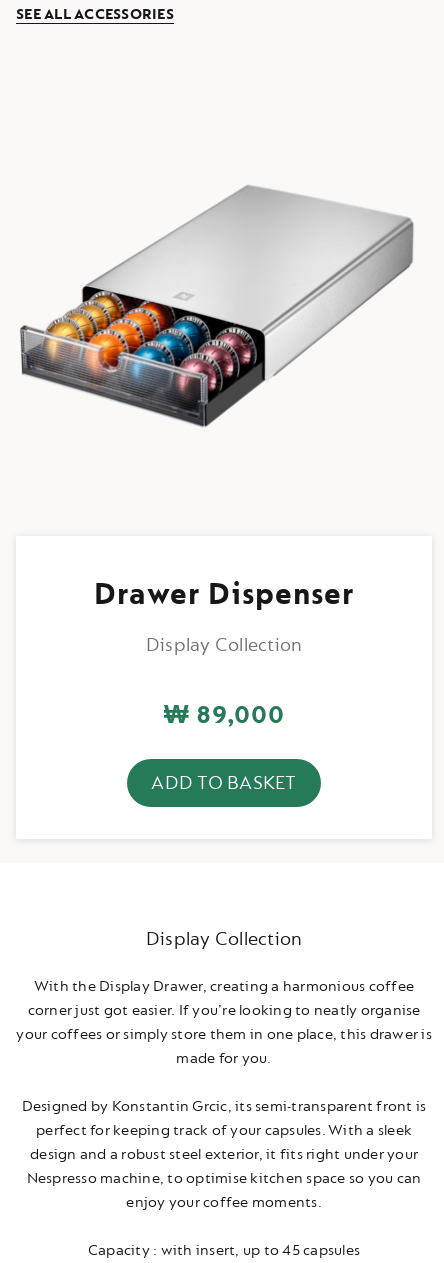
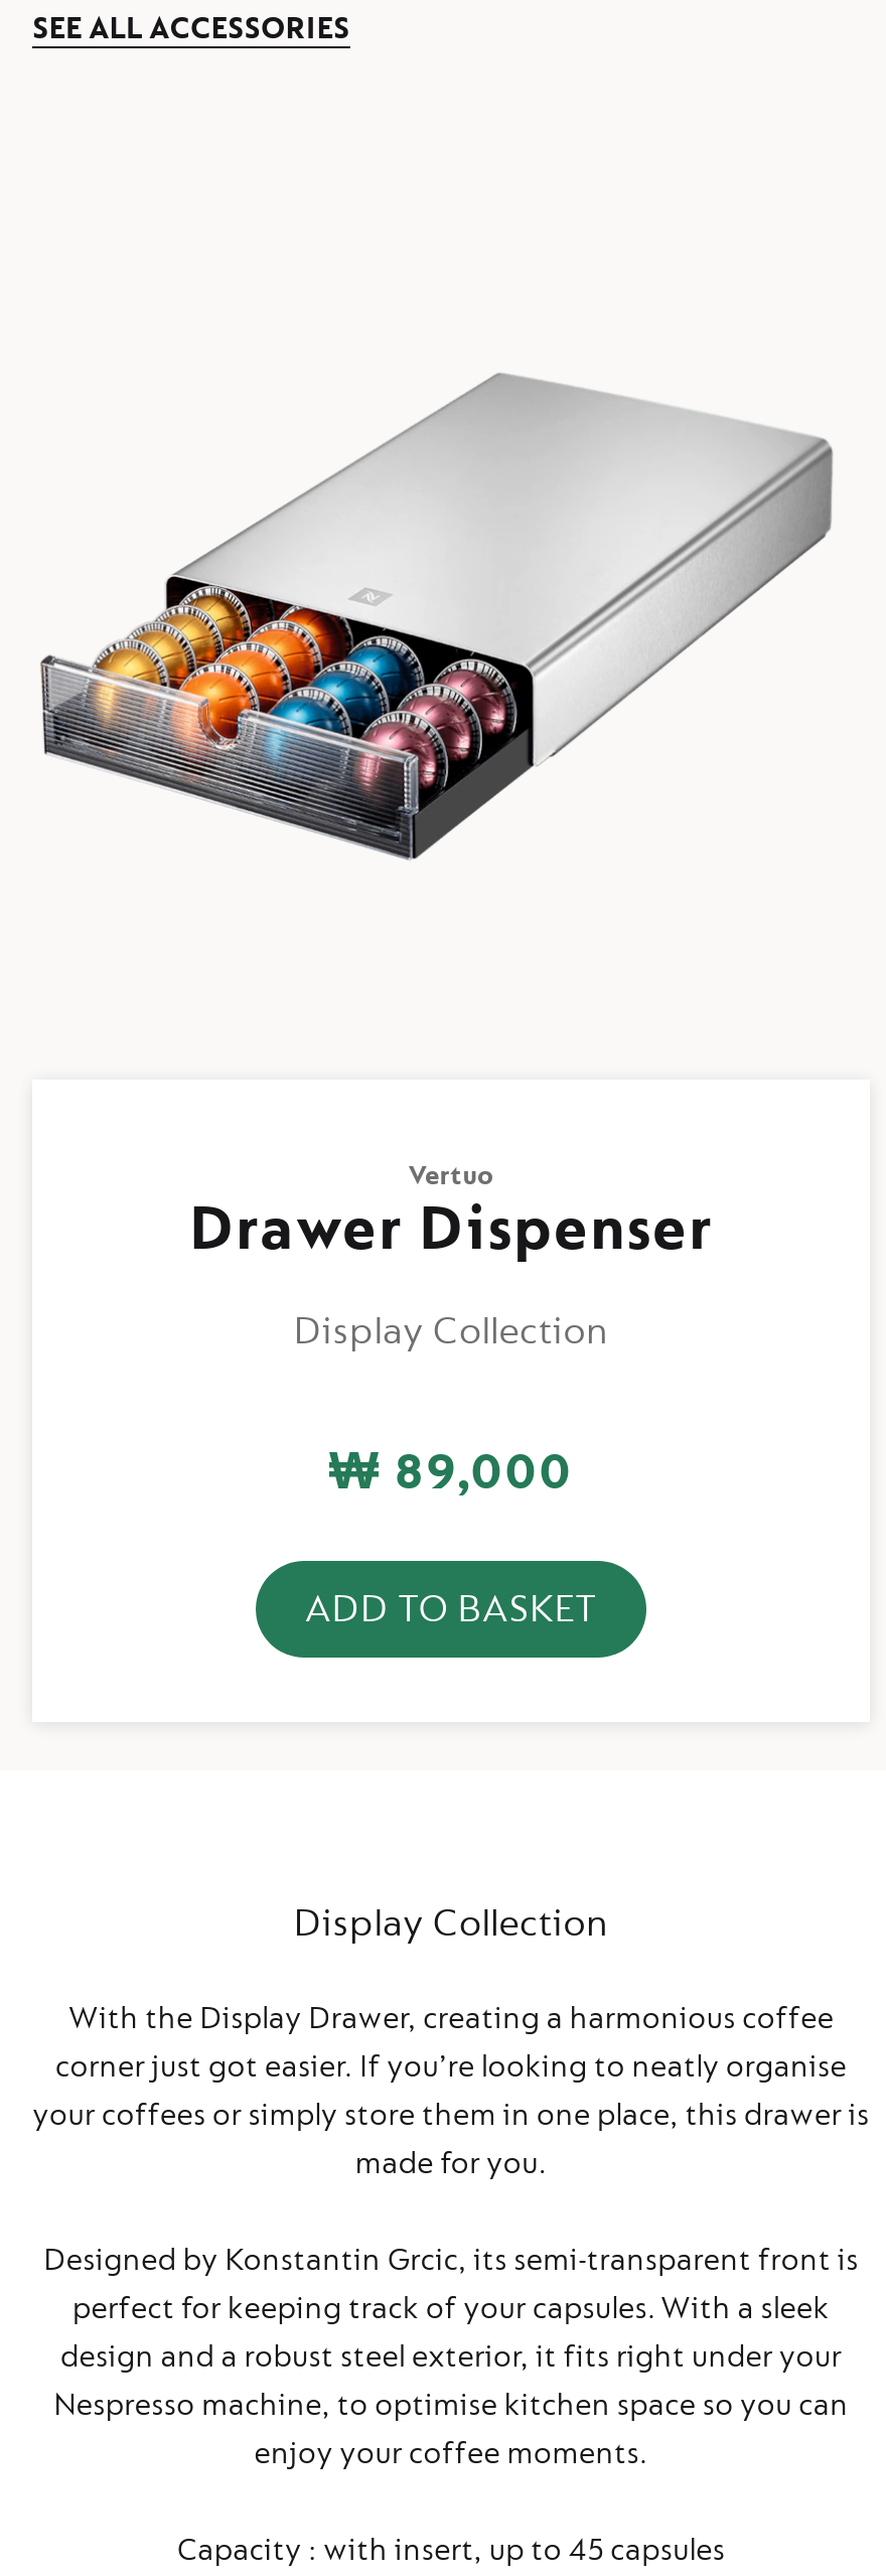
+ Vertuo
